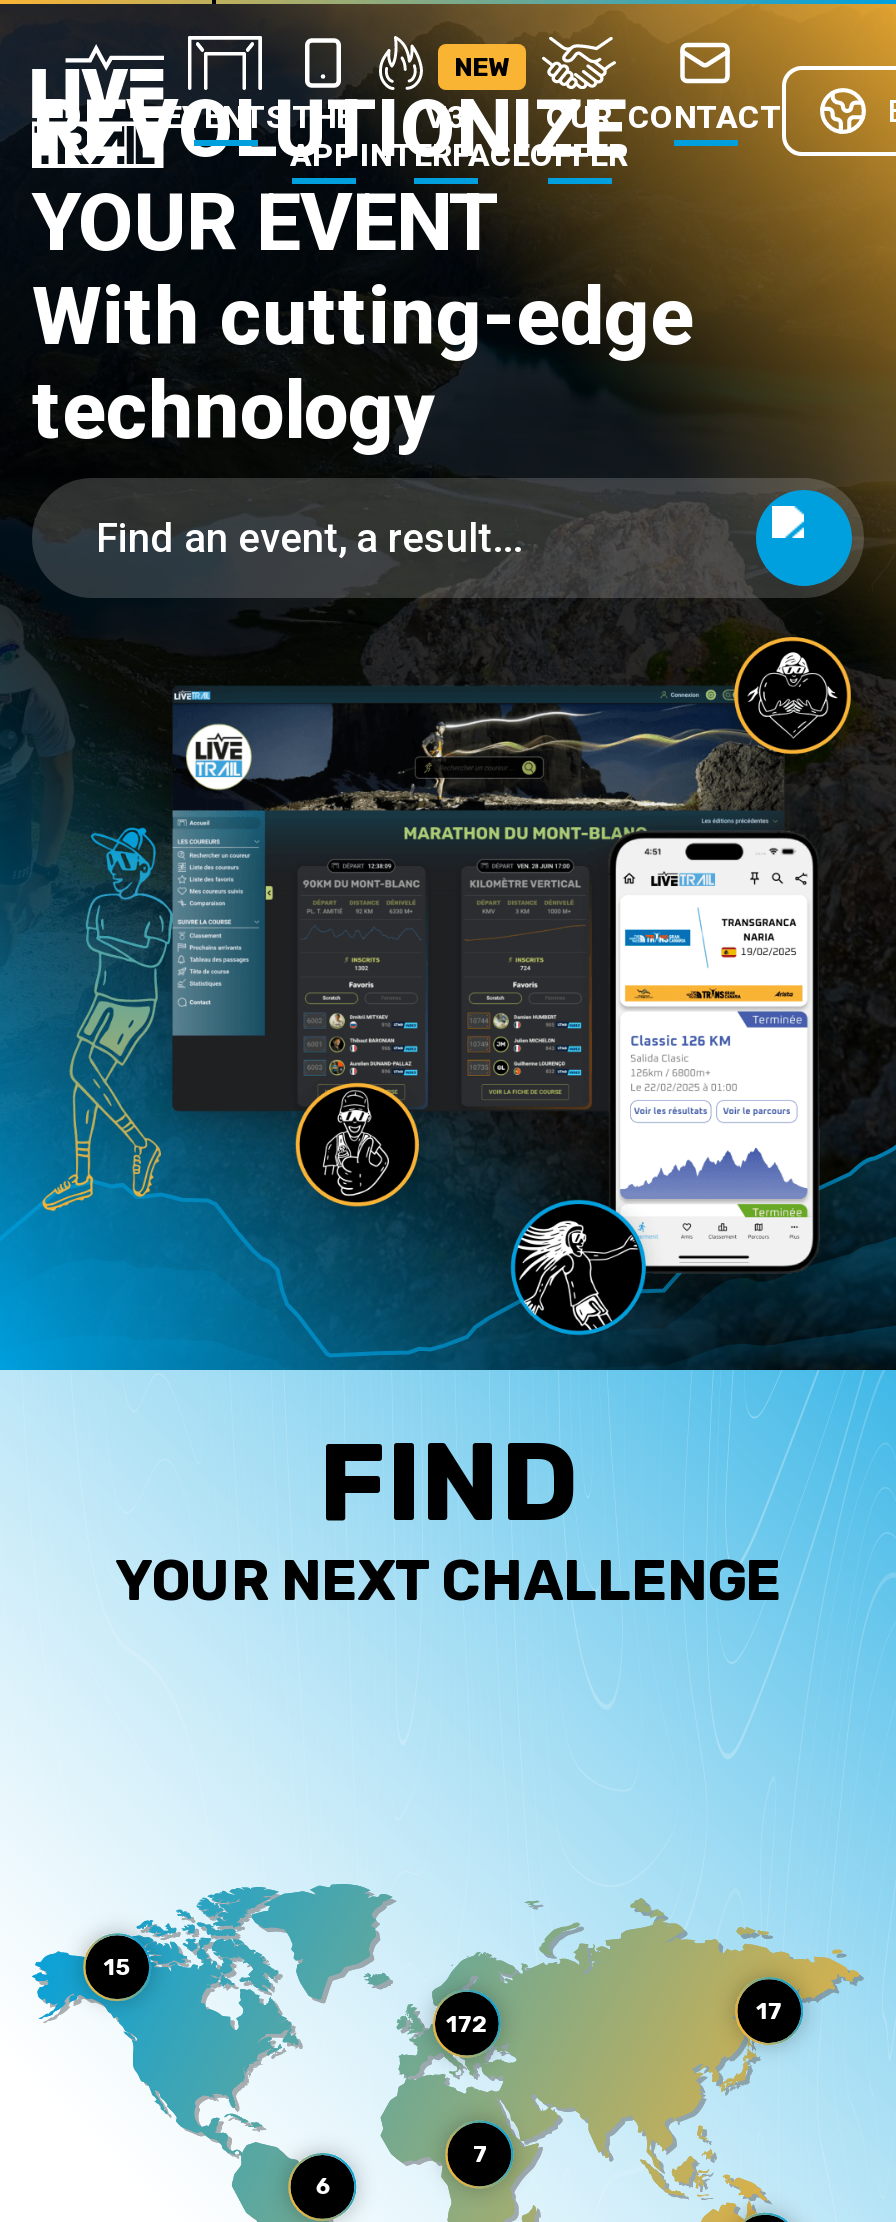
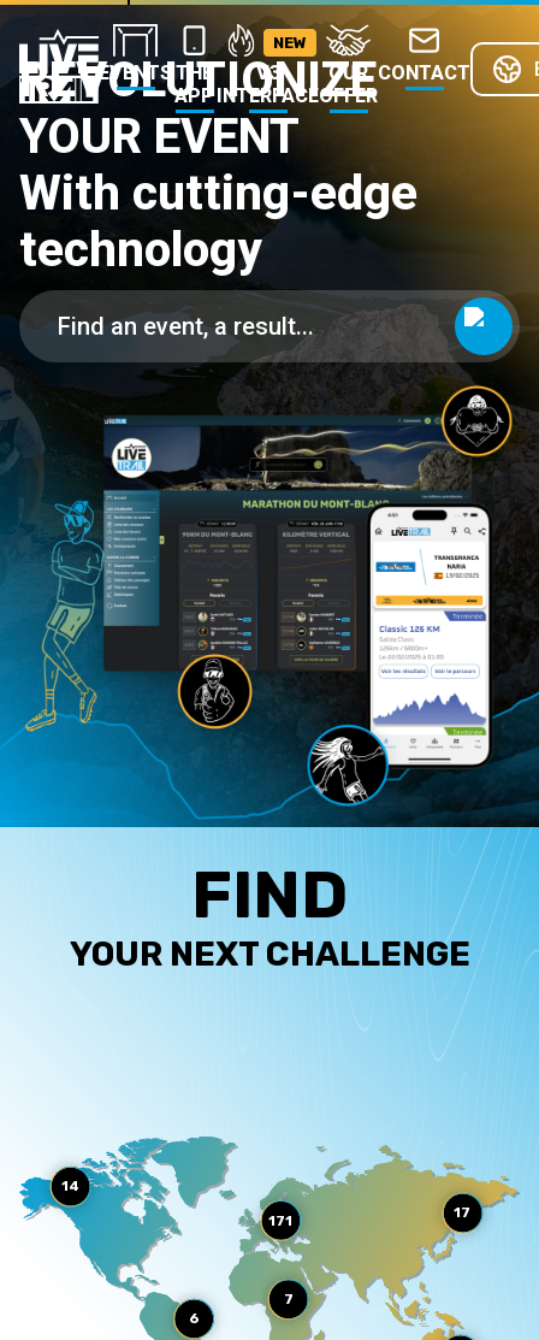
- 15
+ 14

- 172
+ 171
